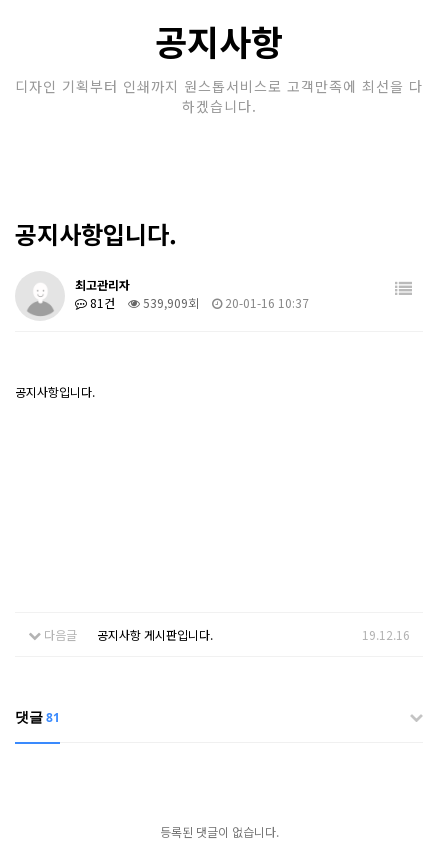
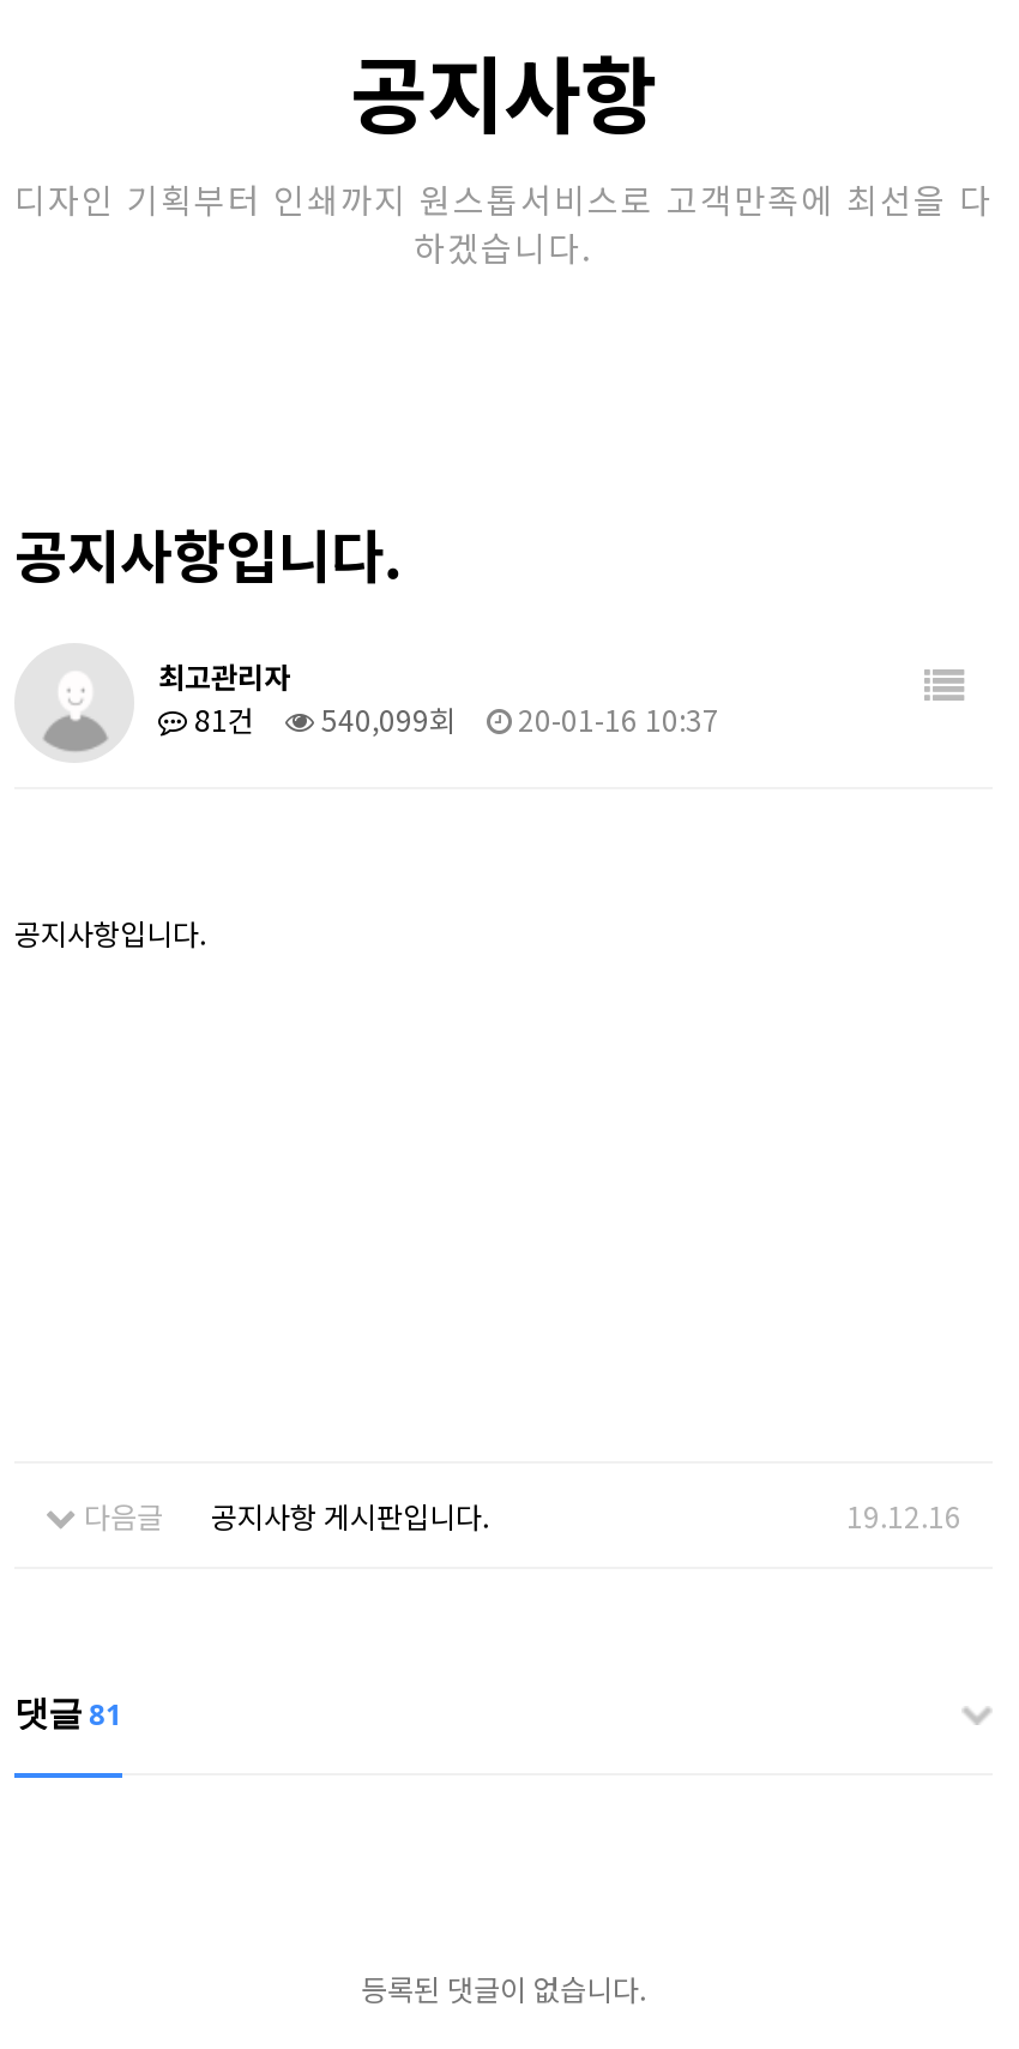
- 81건 539,909회 20-01-16 10:37
+ 81건 540,099회 20-01-16 10:37
